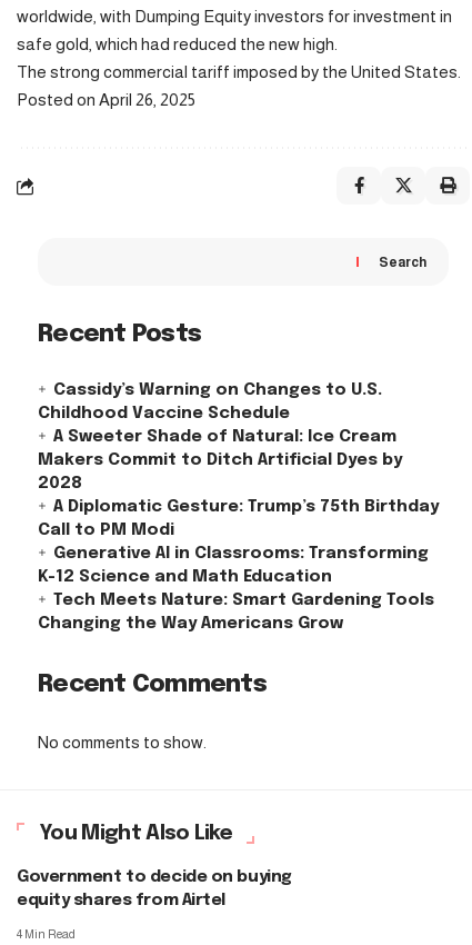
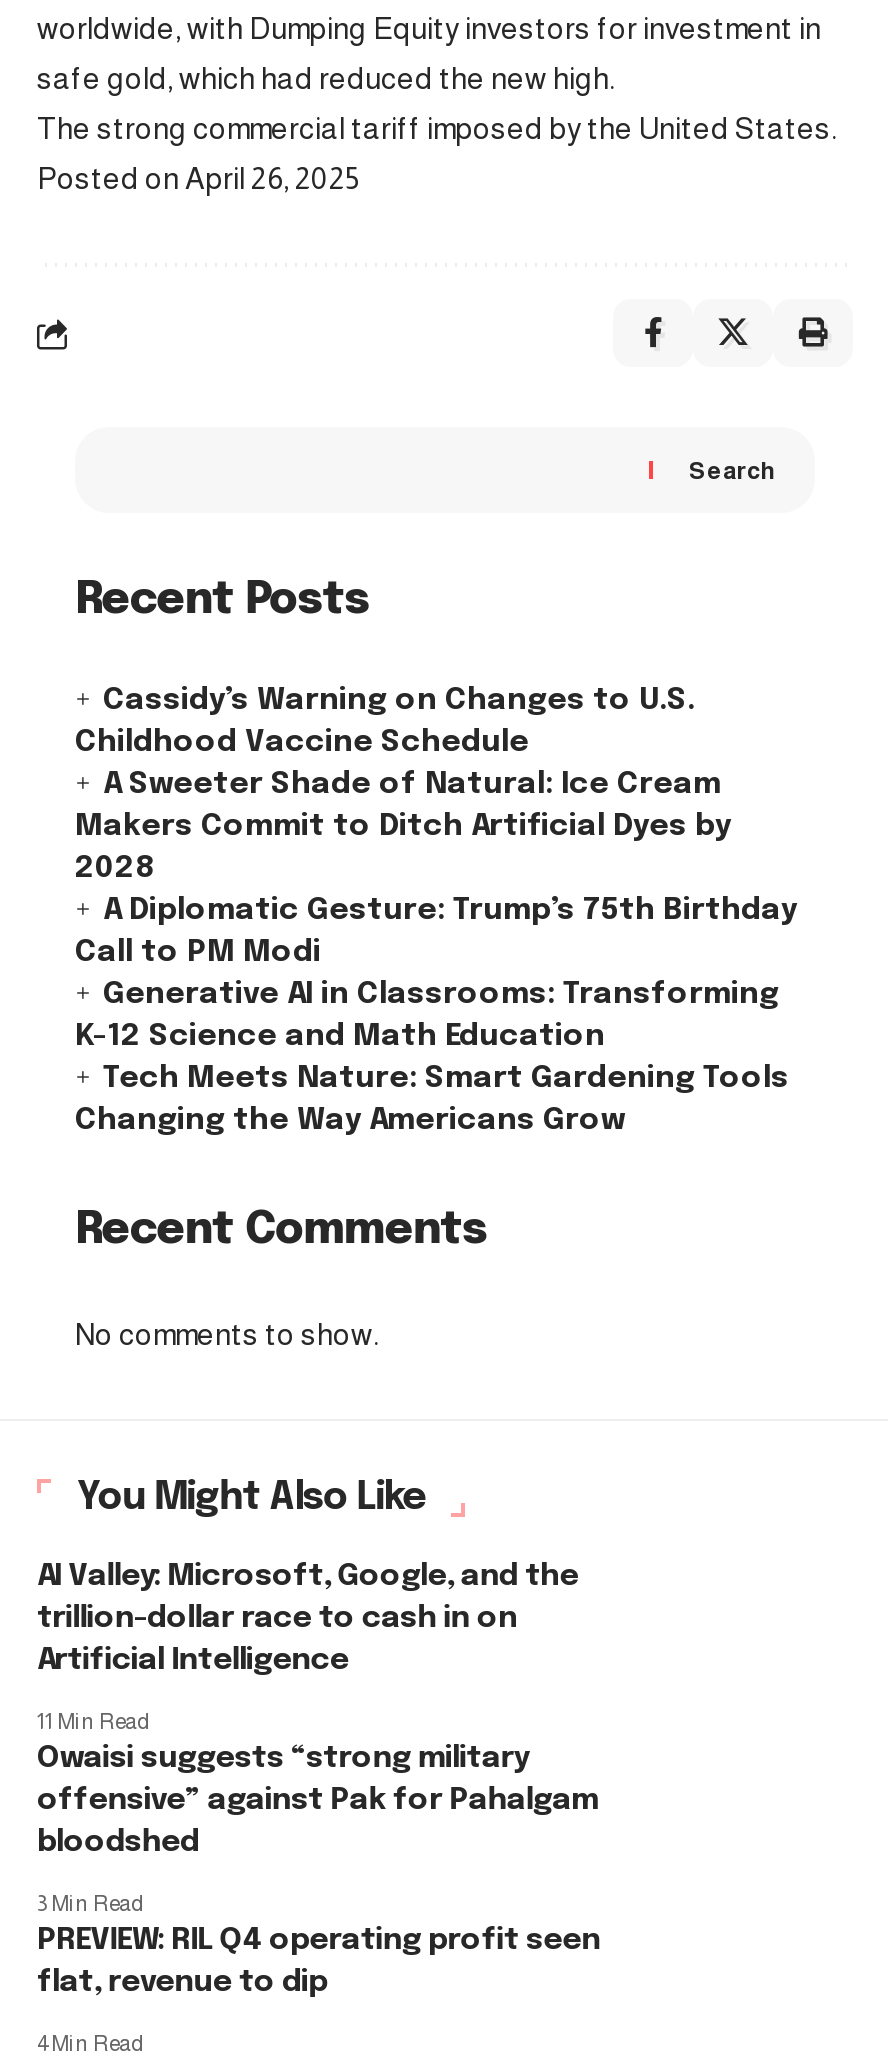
- Government to decide on buying
- equity shares from Airtel
+ AI Valley: Microsoft, Google, and the
+ trillion-dollar race to cash in on
+ Artificial Intelligence
+ 11 Min Read
+ Owaisi suggests “strong military
+ offensive” against Pak for Pahalgam
+ bloodshed
+ 3 Min Read
+ PREVIEW: RIL Q4 operating profit seen
+ flat, revenue to dip
